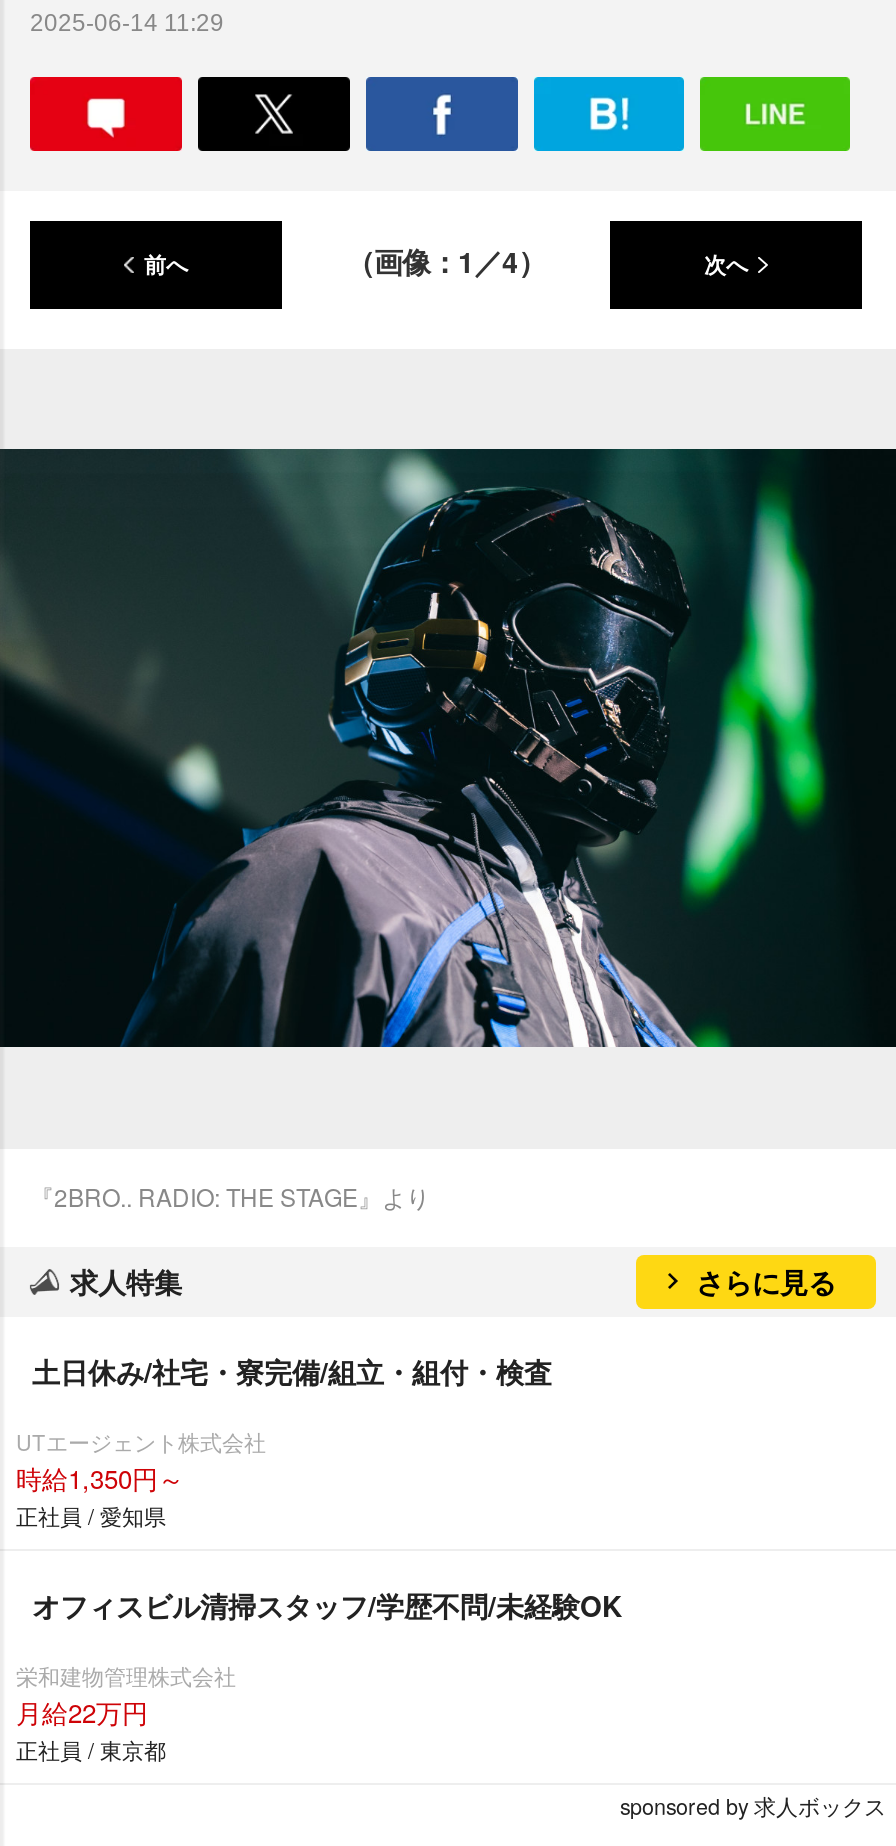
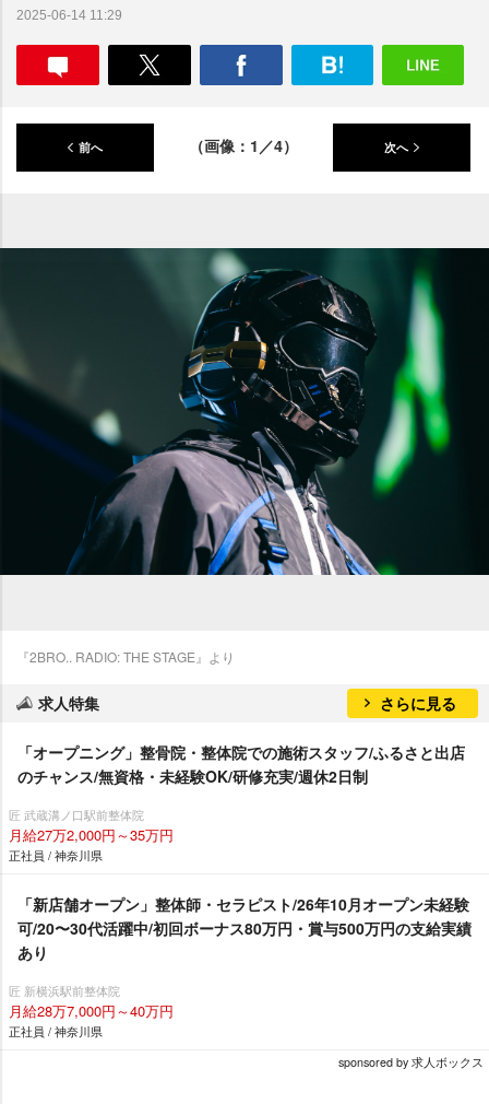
- 土日休み/社宅・寮完備/組立・組付・検査
+ 「オープニング」整骨院・整体院での施術スタッフ/ふるさと出店
+ のチャンス/無資格・未経験OK/研修充実/週休2日制

- UTエージェント株式会社
- 時給1,350円～
- 正社員 / 愛知県
+ 匠 武蔵溝ノ口駅前整体院
+ 月給27万2,000円～35万円
+ 正社員 / 神奈川県

- オフィスビル清掃スタッフ/学歴不問/未経験OK
+ 「新店舗オープン」整体師・セラピスト/26年10月オープン未経験
+ 可/20〜30代活躍中/初回ボーナス80万円・賞与500万円の支給実績
+ あり

- 栄和建物管理株式会社
- 月給22万円
- 正社員 / 東京都
+ 匠 新横浜駅前整体院
+ 月給28万7,000円～40万円
+ 正社員 / 神奈川県
